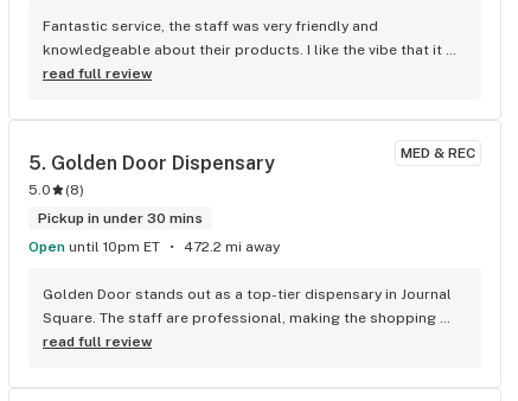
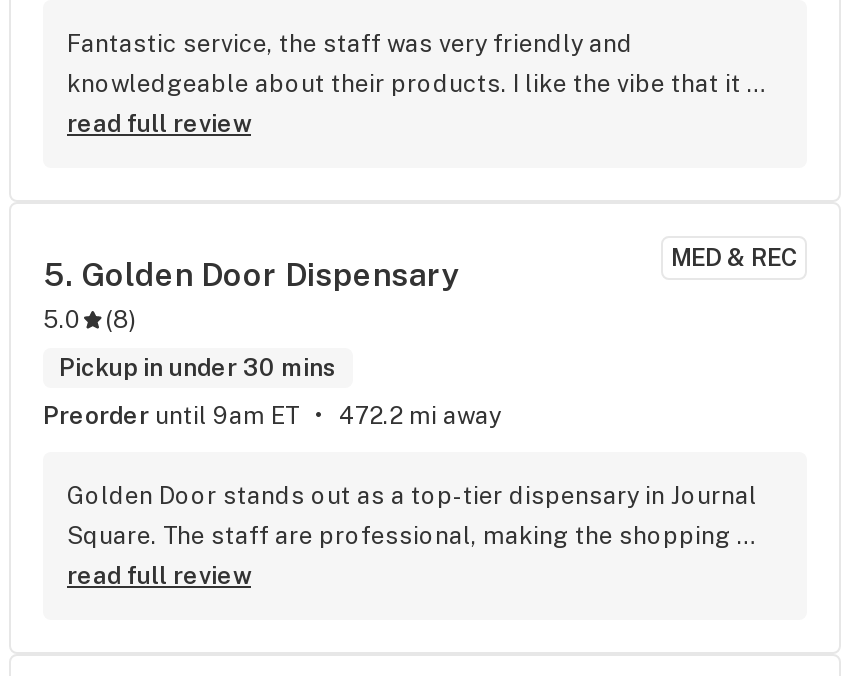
- Open until 10pm ET
+ Preorder until 9am ET
